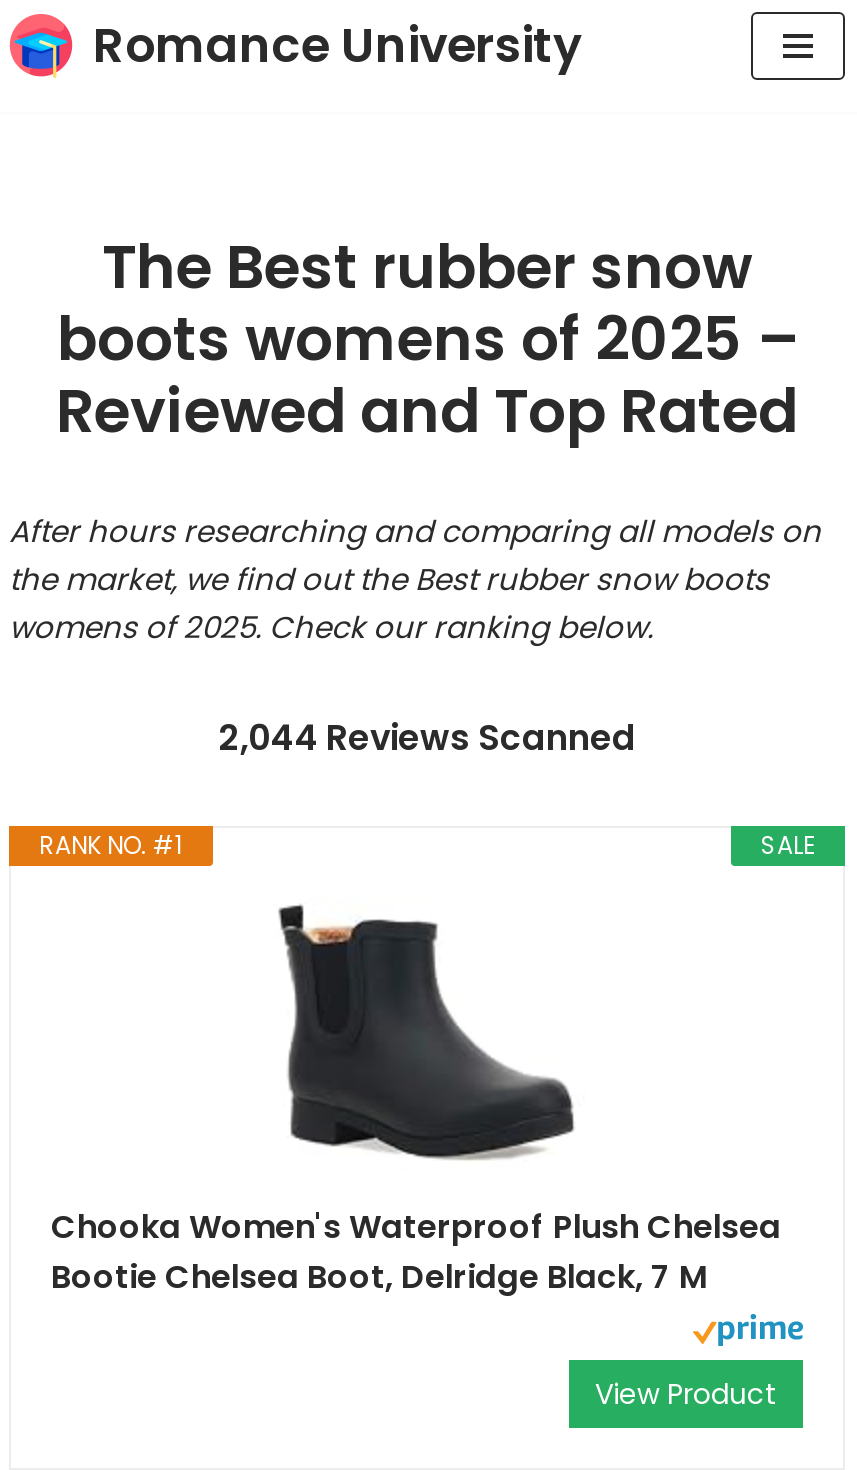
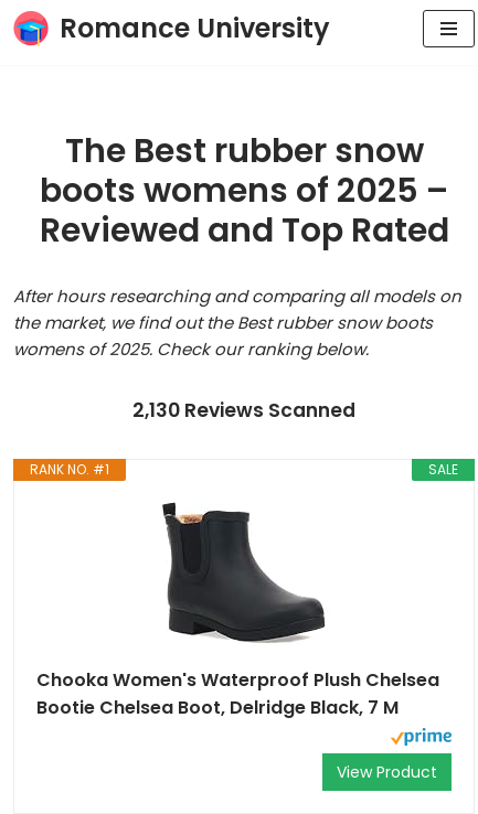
- 2,044 Reviews Scanned
+ 2,130 Reviews Scanned
